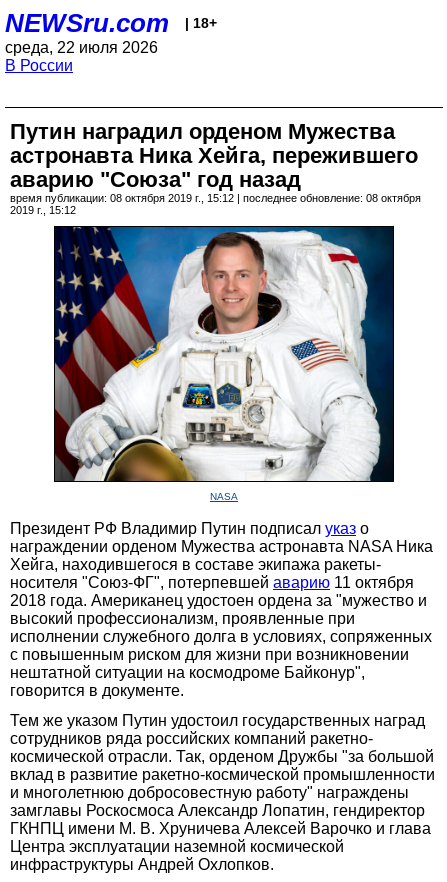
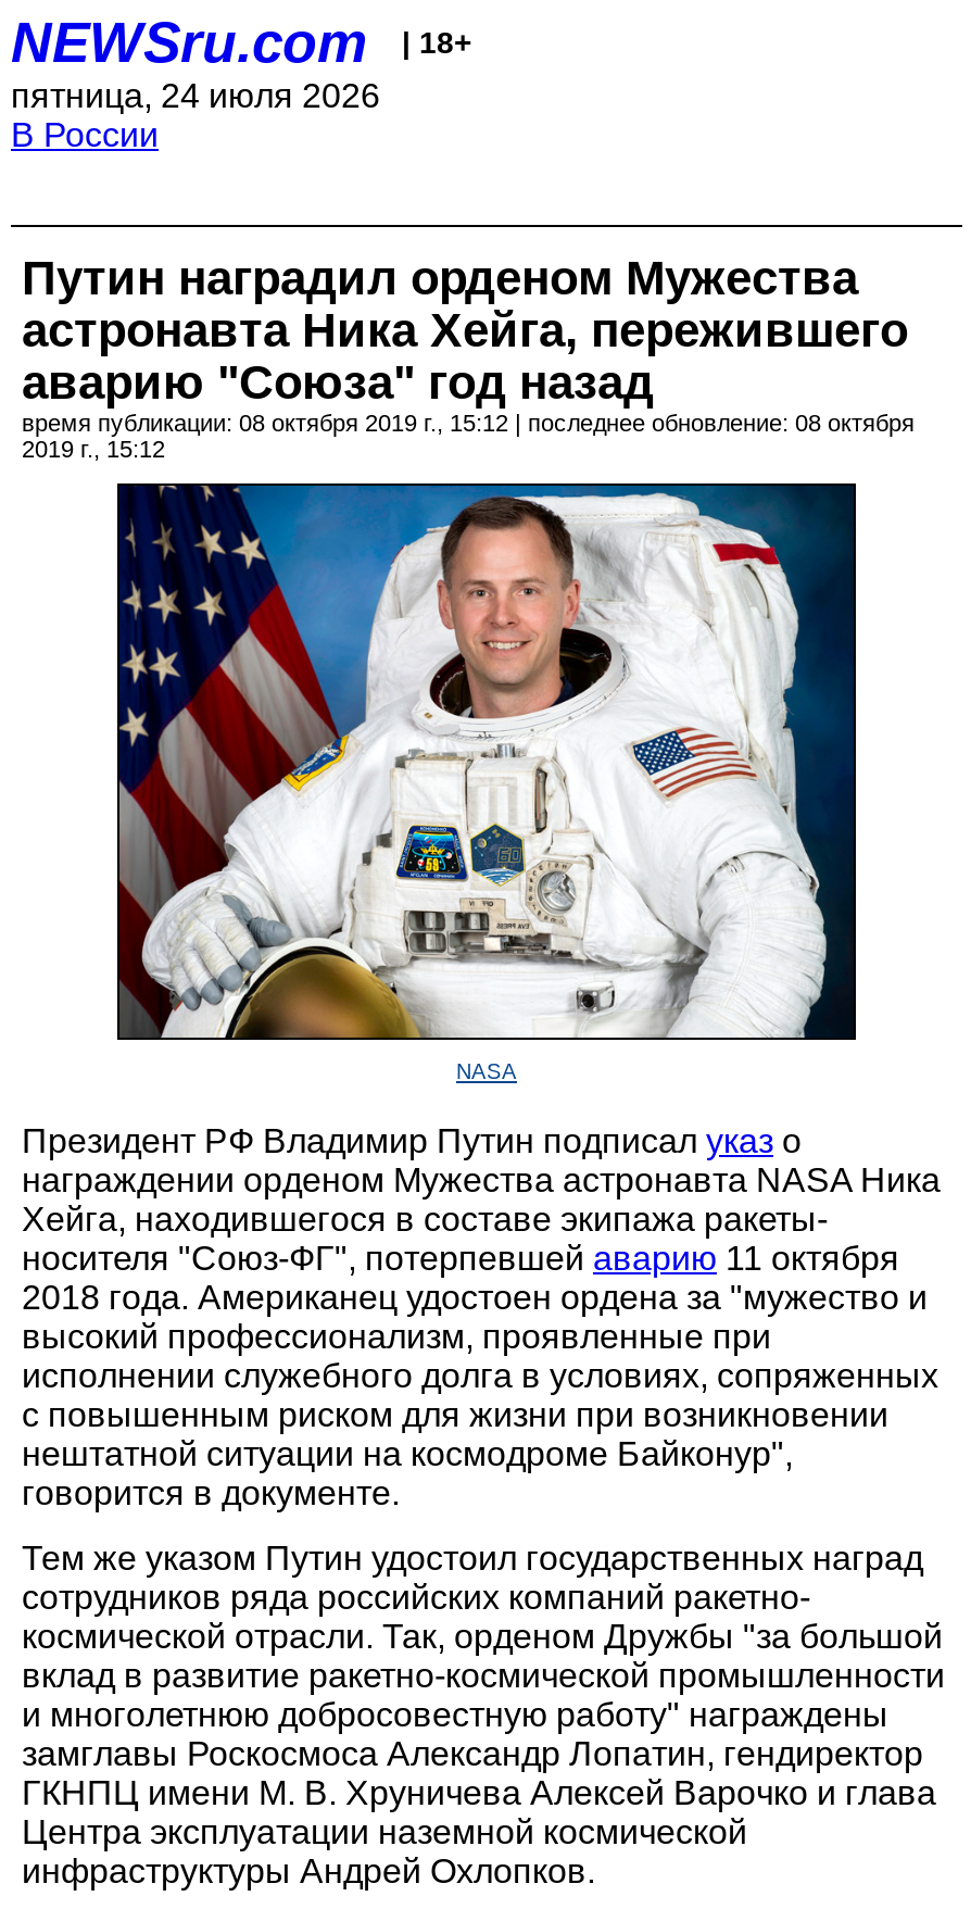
- среда, 22 июля 2026
+ пятница, 24 июля 2026
